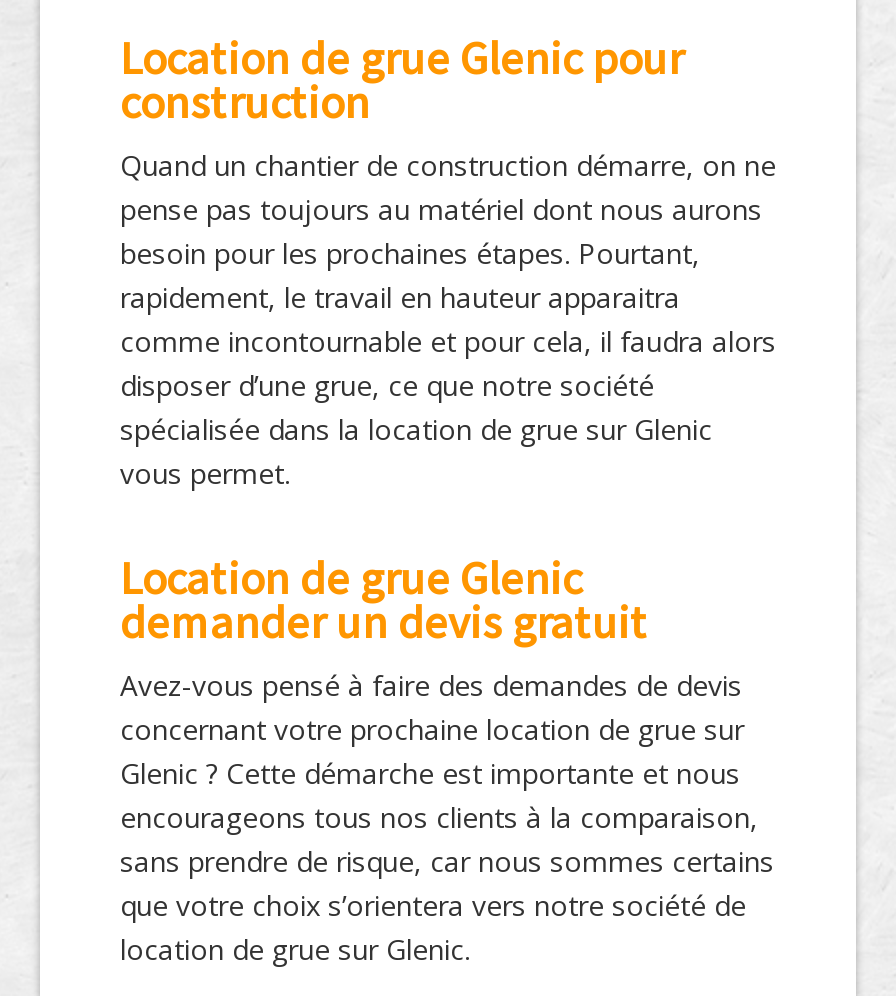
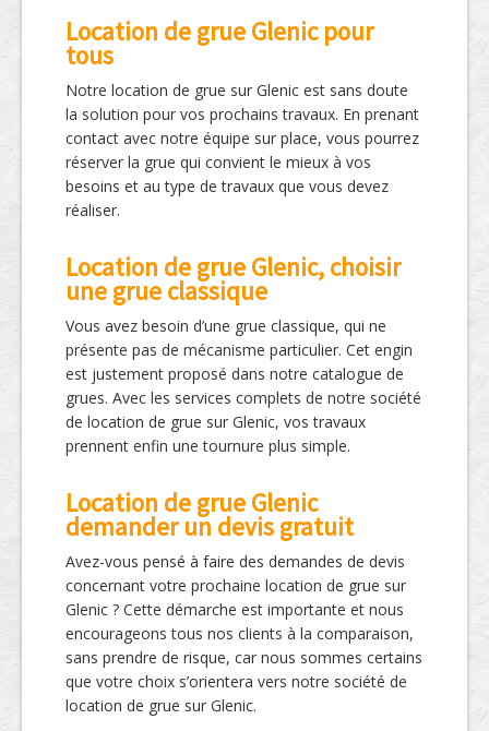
- construction
- Quand un chantier de construction démarre, on ne
- pense pas toujours au matériel dont nous aurons
- besoin pour les prochaines étapes. Pourtant,
- rapidement, le travail en hauteur apparaitra
- comme incontournable et pour cela, il faudra alors
- disposer d’une grue, ce que notre société
- spécialisée dans la location de grue sur Glenic
- vous permet.
+ tous
+ Notre location de grue sur Glenic est sans doute
+ la solution pour vos prochains travaux. En prenant
+ contact avec notre équipe sur place, vous pourrez
+ réserver la grue qui convient le mieux à vos
+ besoins et au type de travaux que vous devez
+ réaliser.
+ Location de grue Glenic, choisir
+ une grue classique
+ Vous avez besoin d’une grue classique, qui ne
+ présente pas de mécanisme particulier. Cet engin
+ est justement proposé dans notre catalogue de
+ grues. Avec les services complets de notre société
+ de location de grue sur Glenic, vos travaux
+ prennent enfin une tournure plus simple.
